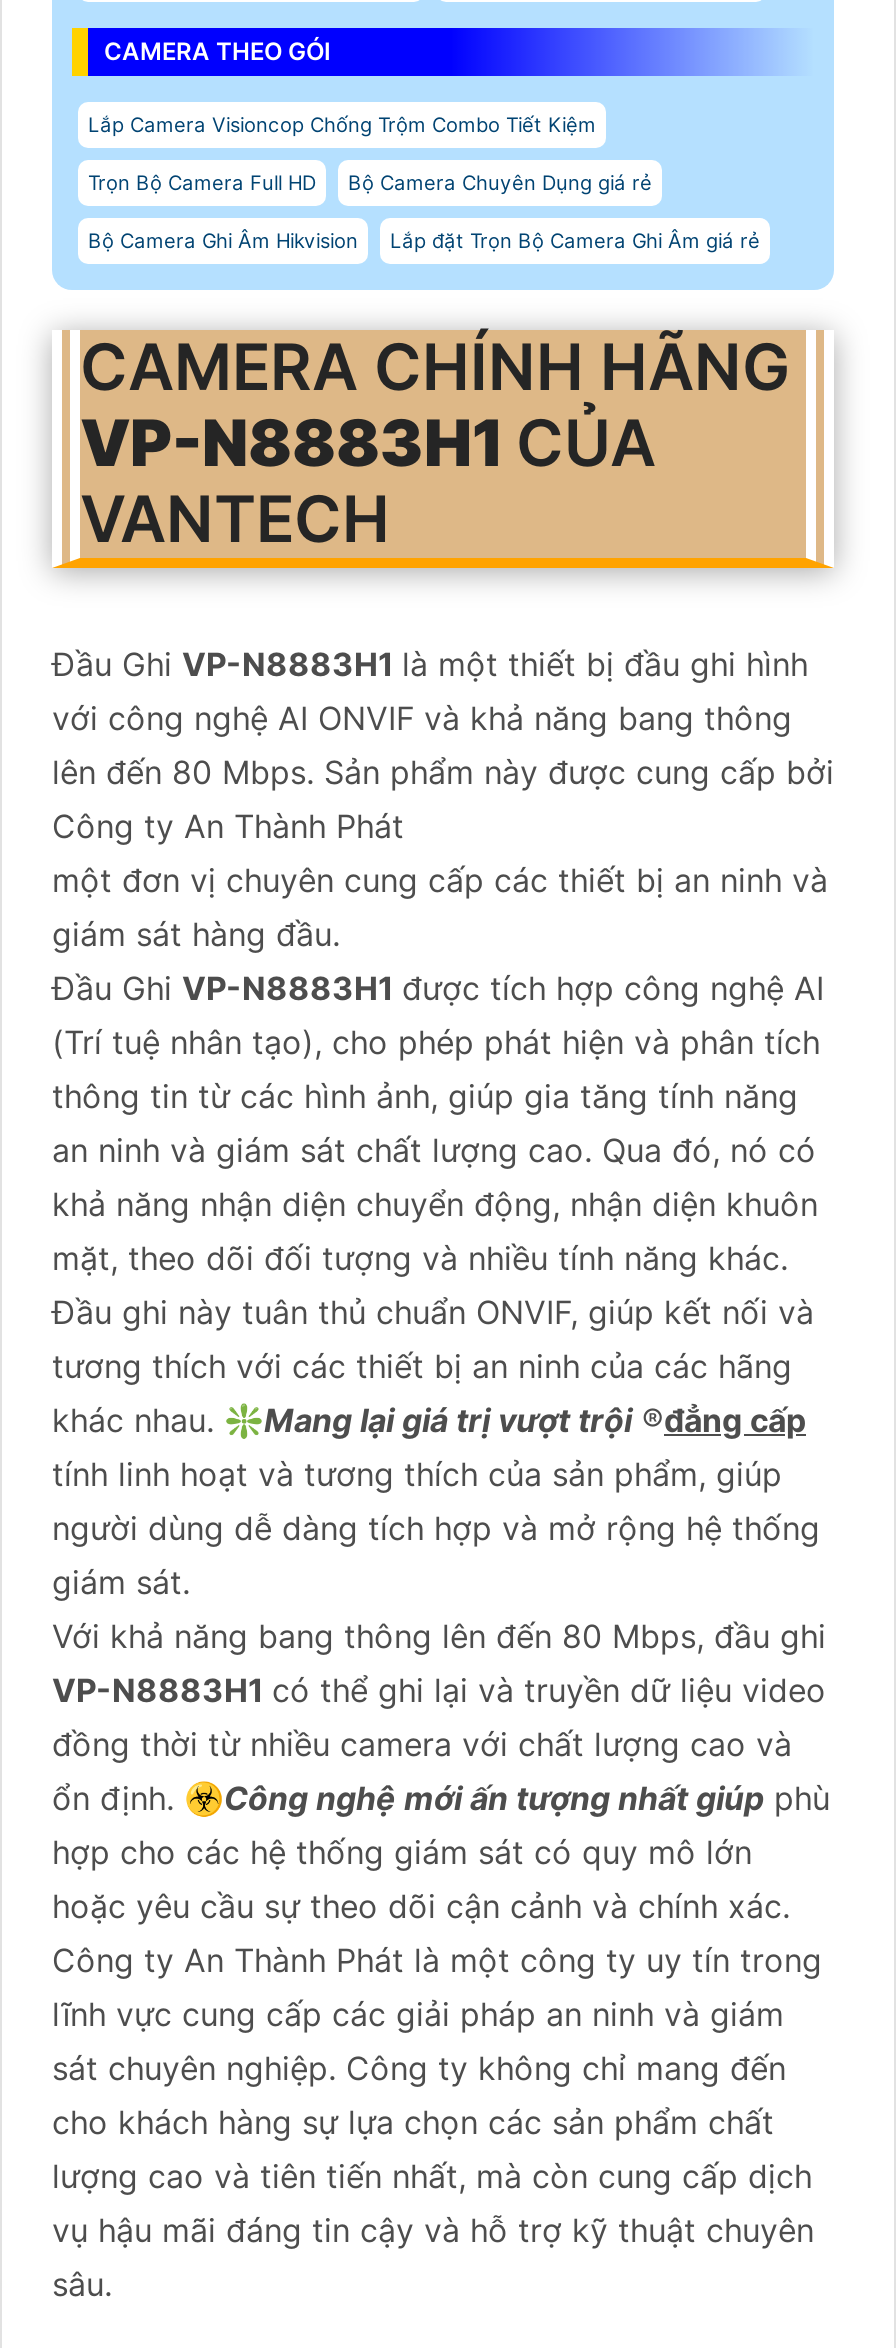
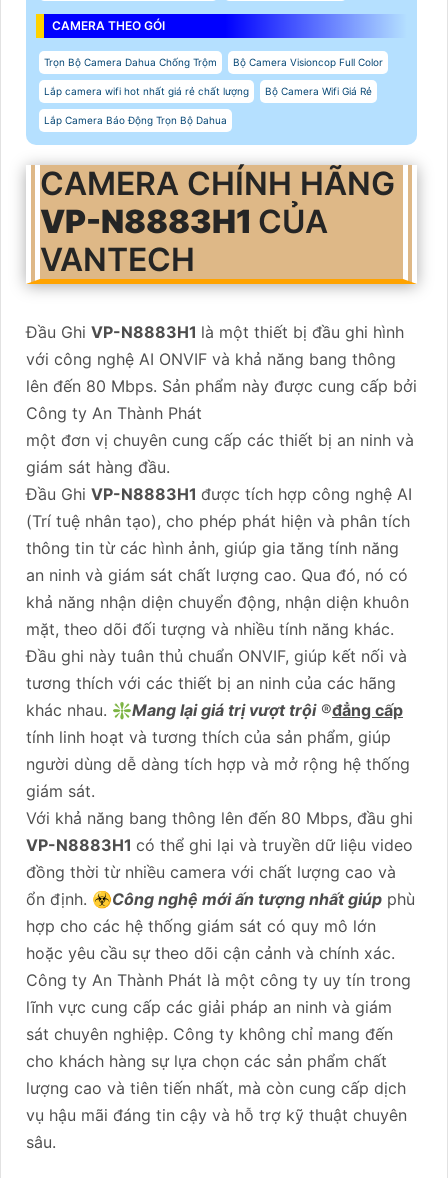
- Lắp Camera Visioncop Chống Trộm Combo Tiết Kiệm
+ Trọn Bộ Camera Dahua Chống Trộm
+ Bộ Camera Visioncop Full Color

- Trọn Bộ Camera Full HD
- Bộ Camera Chuyên Dụng giá rẻ
+ Lắp camera wifi hot nhất giá rẻ chất lượng
+ Bộ Camera Wifi Giá Rẻ

- Bộ Camera Ghi Âm Hikvision
- Lắp đặt Trọn Bộ Camera Ghi Âm giá rẻ
+ Lắp Camera Báo Động Trọn Bộ Dahua
